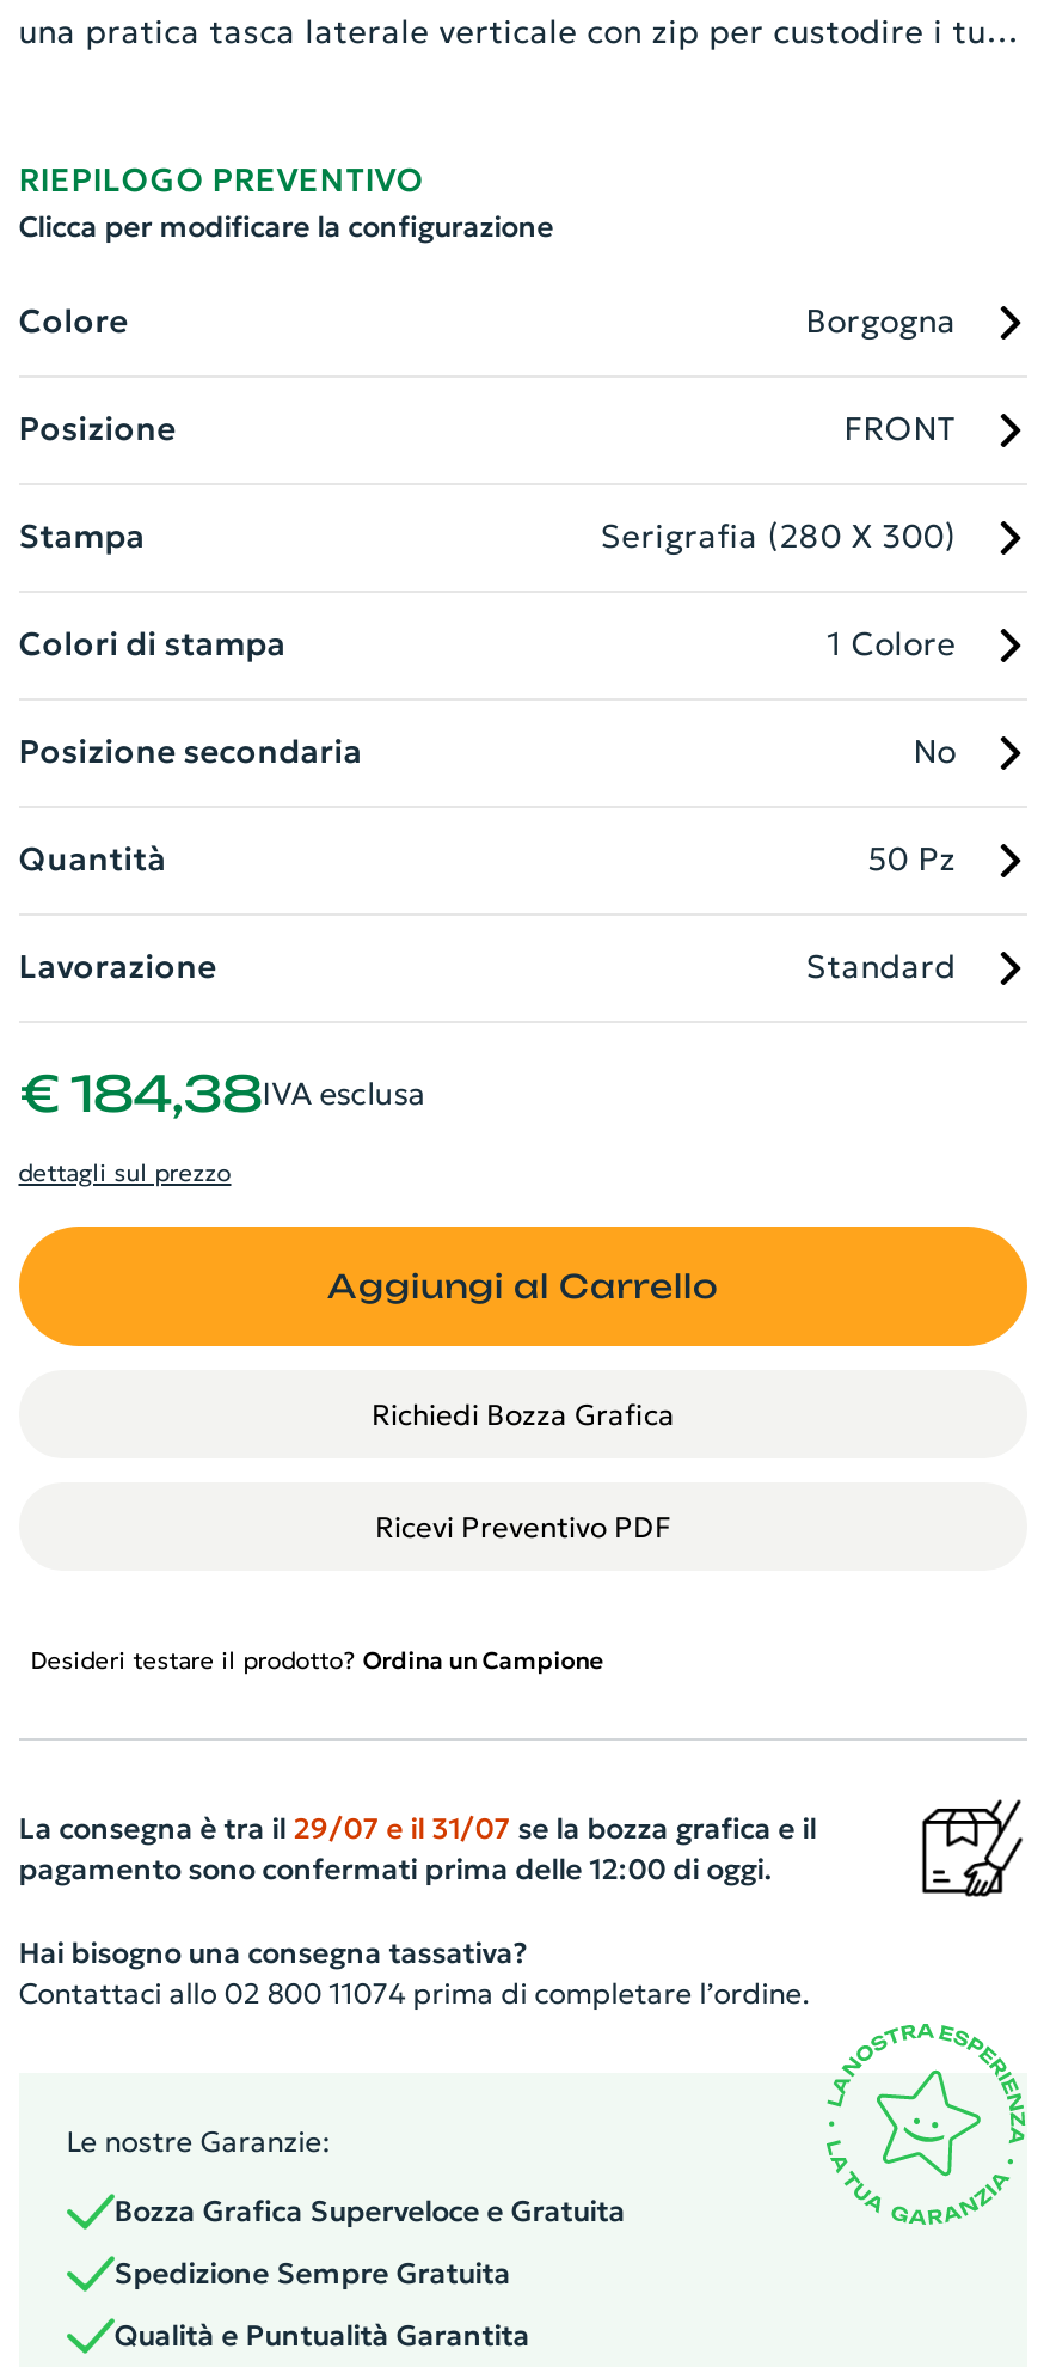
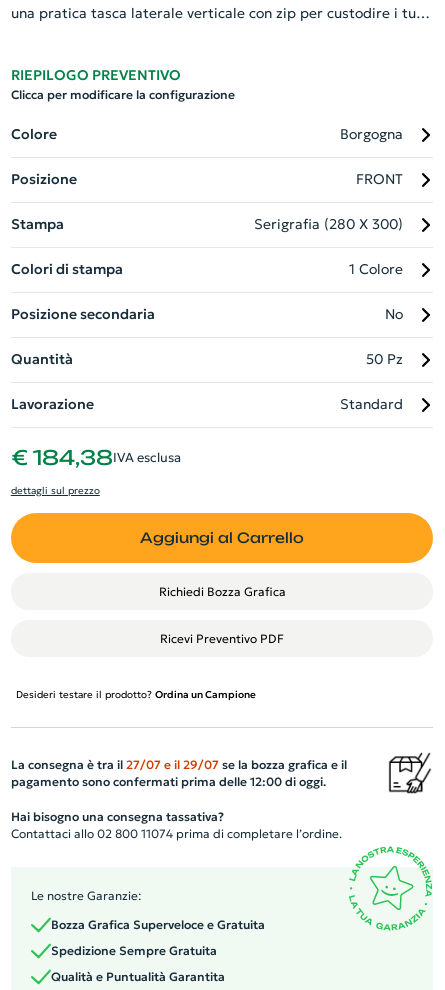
- La consegna è tra il 29/07 e il 31/07 se la bozza grafica e il
+ La consegna è tra il 27/07 e il 29/07 se la bozza grafica e il
